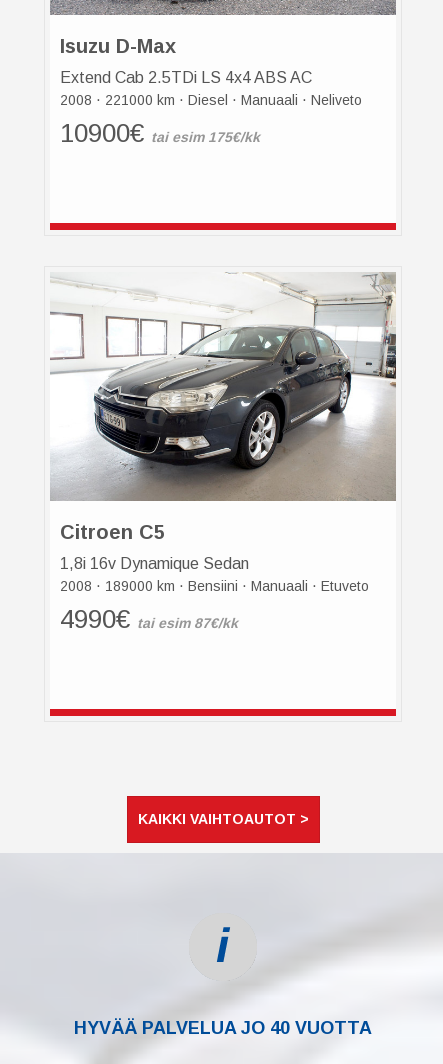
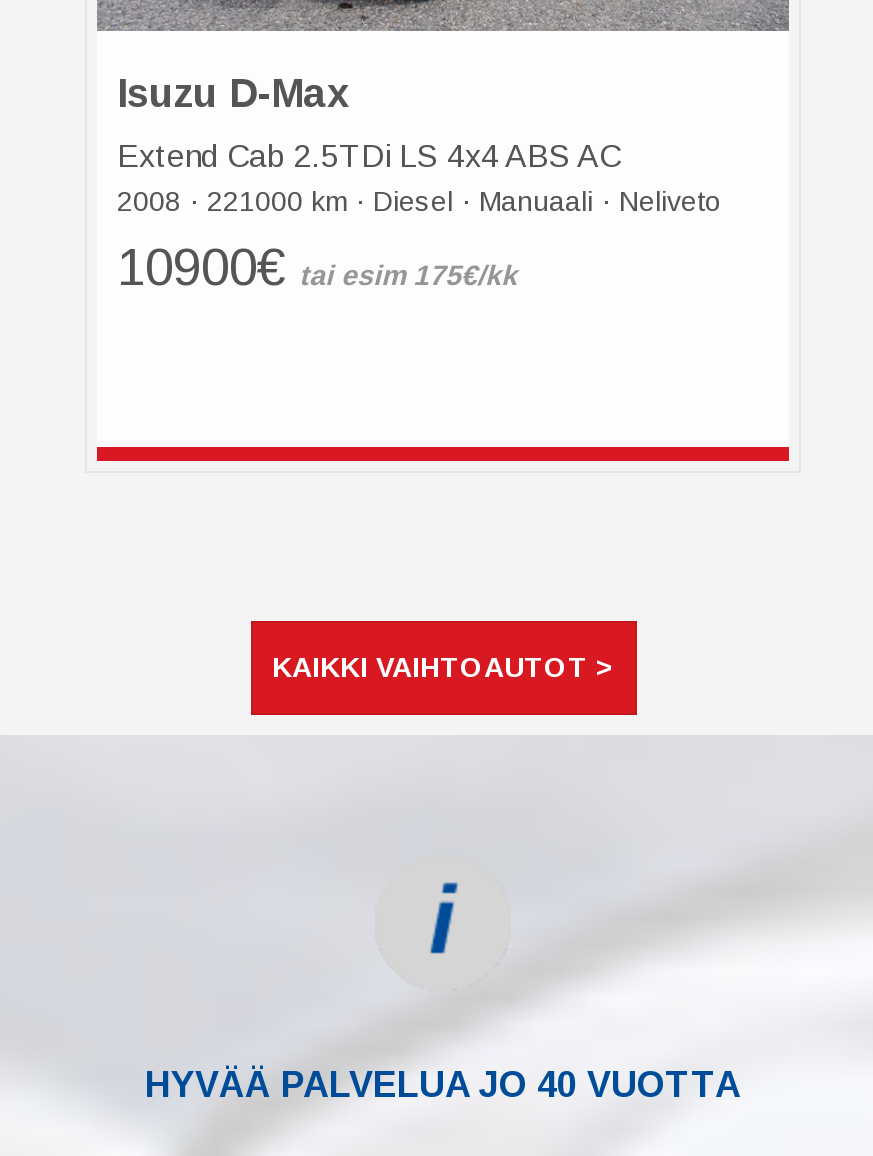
- [image]
- Citroen C5
- 1,8i 16v Dynamique Sedan
- 2008 · 189000 km · Bensiini · Manuaali · Etuveto
- 4990€tai esim 87€/kk
